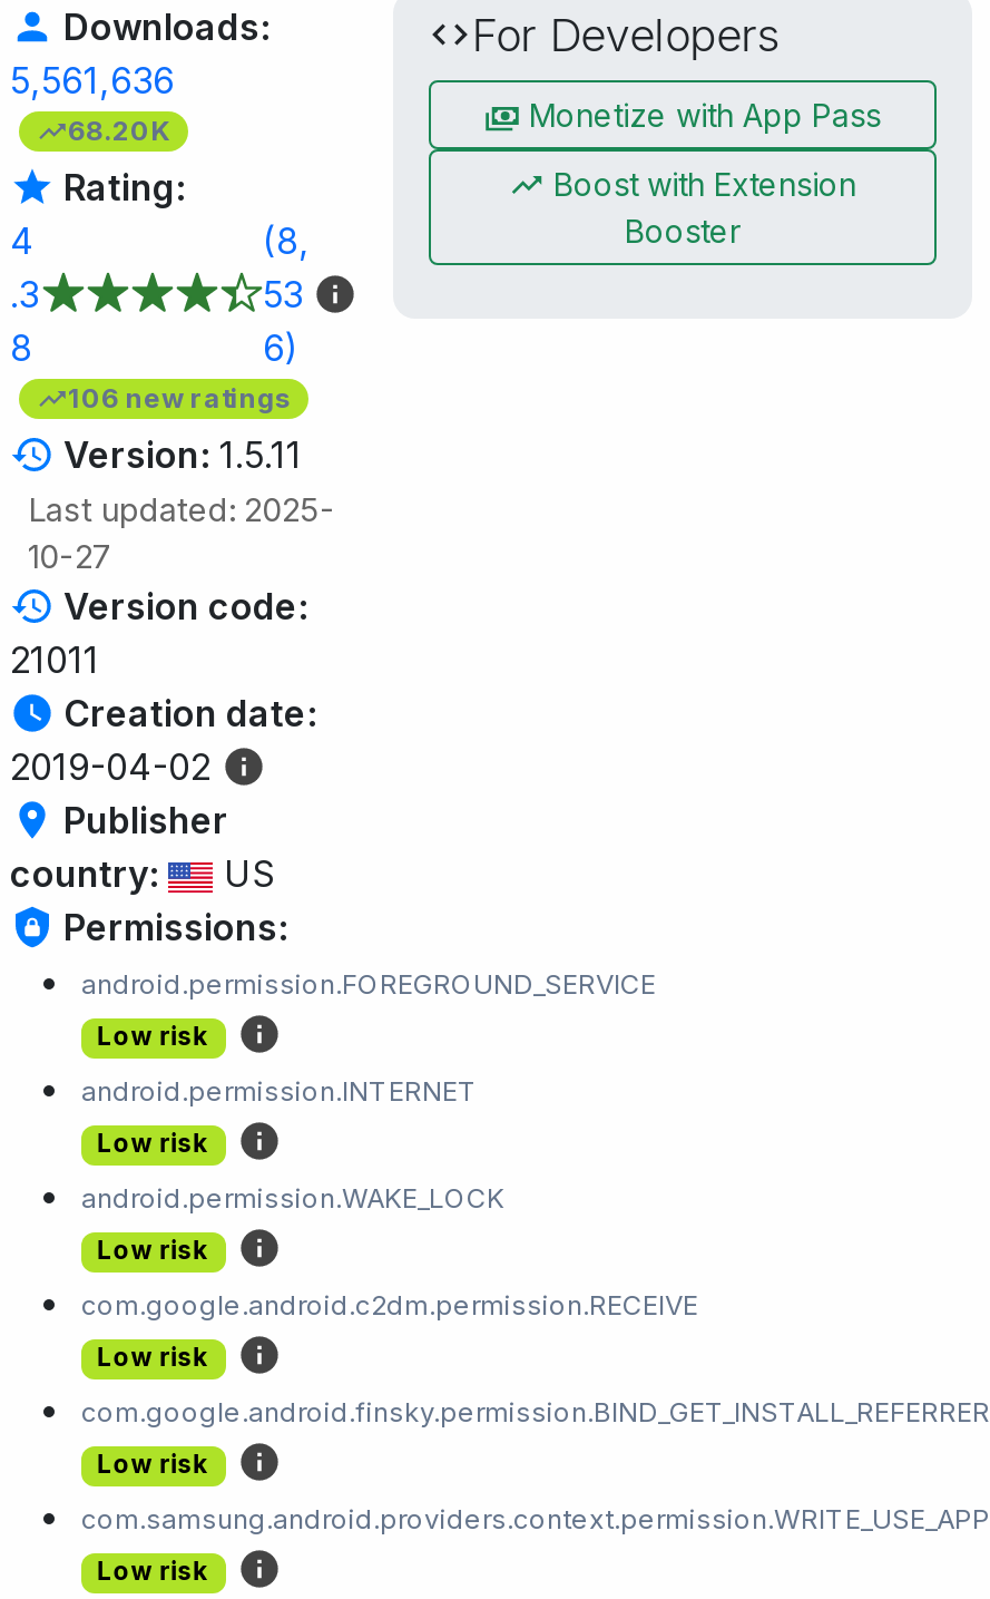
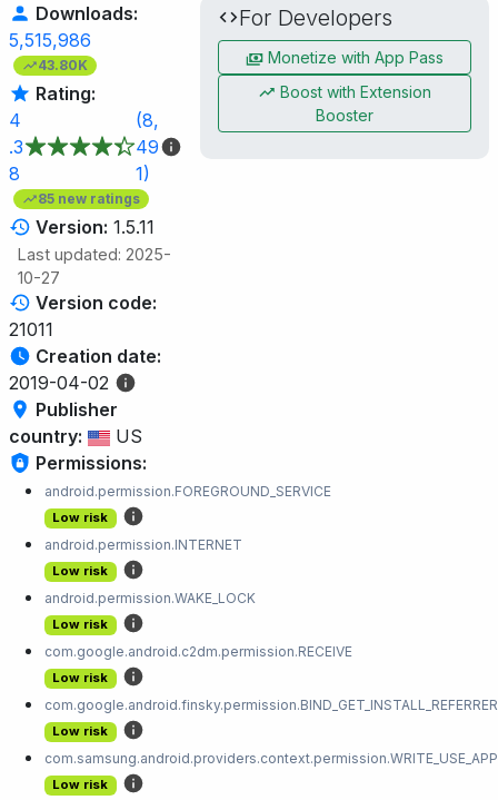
- 5,561,636
- 68.20K
+ 5,515,986
+ 43.80K

- 53
+ 49

- 6)
+ 1)

- 106 new ratings
+ 85 new ratings
